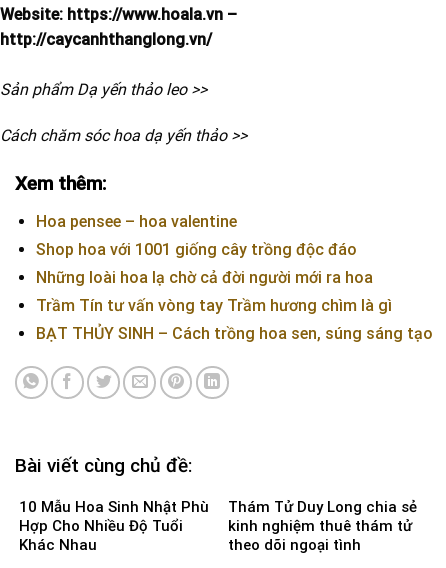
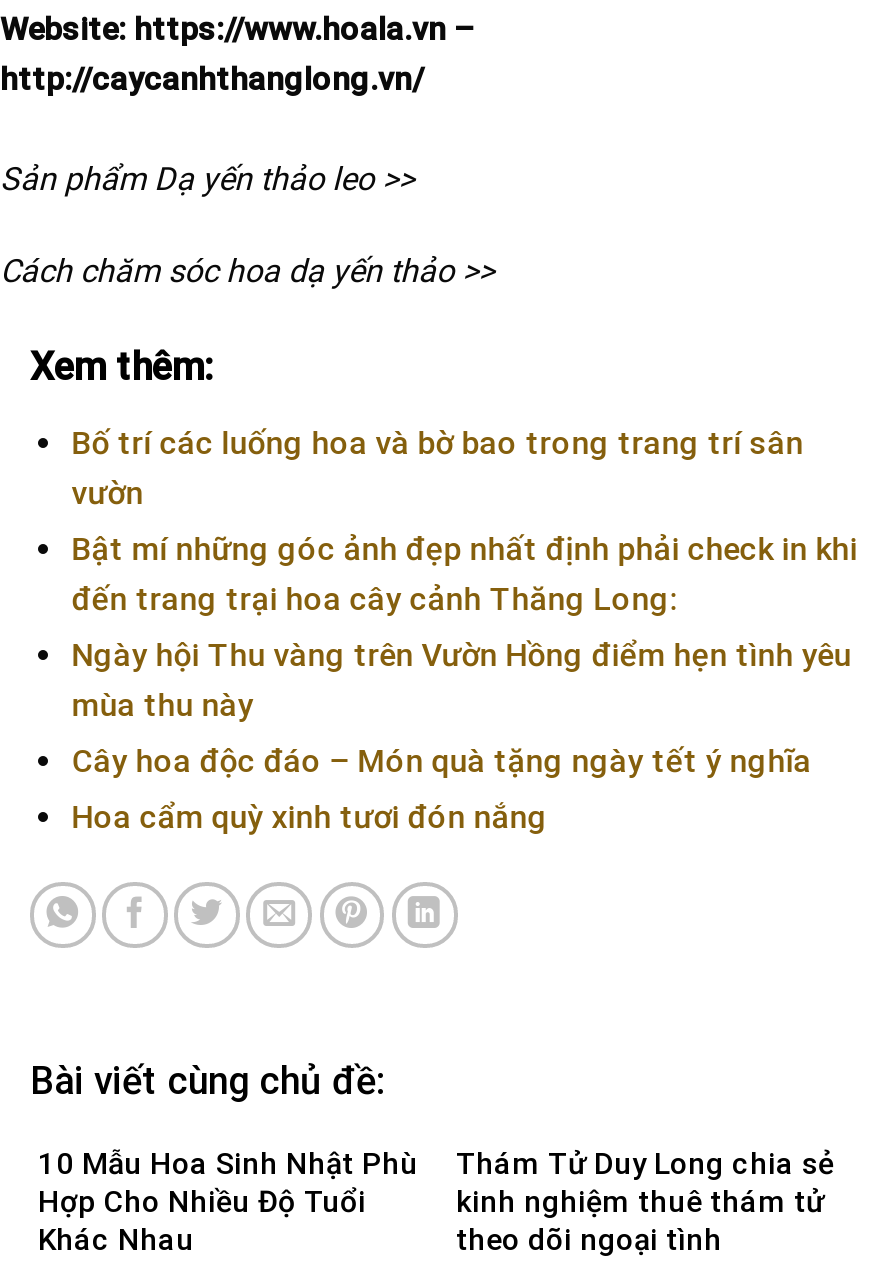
- Hoa pensee – hoa valentine
+ Bố trí các luống hoa và bờ bao trong trang trí sân
+ vườn

- Shop hoa với 1001 giống cây trồng độc đáo
+ Bật mí những góc ảnh đẹp nhất định phải check in khi
+ đến trang trại hoa cây cảnh Thăng Long:

- Những loài hoa lạ chờ cả đời người mới ra hoa
+ Ngày hội Thu vàng trên Vườn Hồng điểm hẹn tình yêu
+ mùa thu này

- Trầm Tín tư vấn vòng tay Trầm hương chìm là gì
+ Cây hoa độc đáo – Món quà tặng ngày tết ý nghĩa

- BẠT THỦY SINH – Cách trồng hoa sen, súng sáng tạo
+ Hoa cẩm quỳ xinh tươi đón nắng
